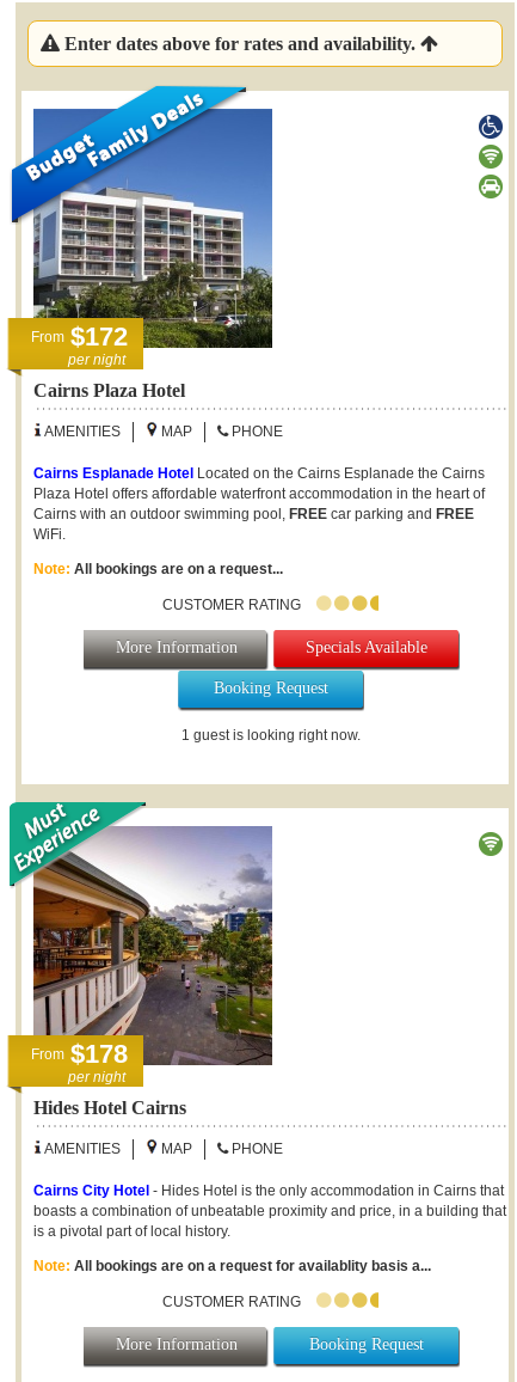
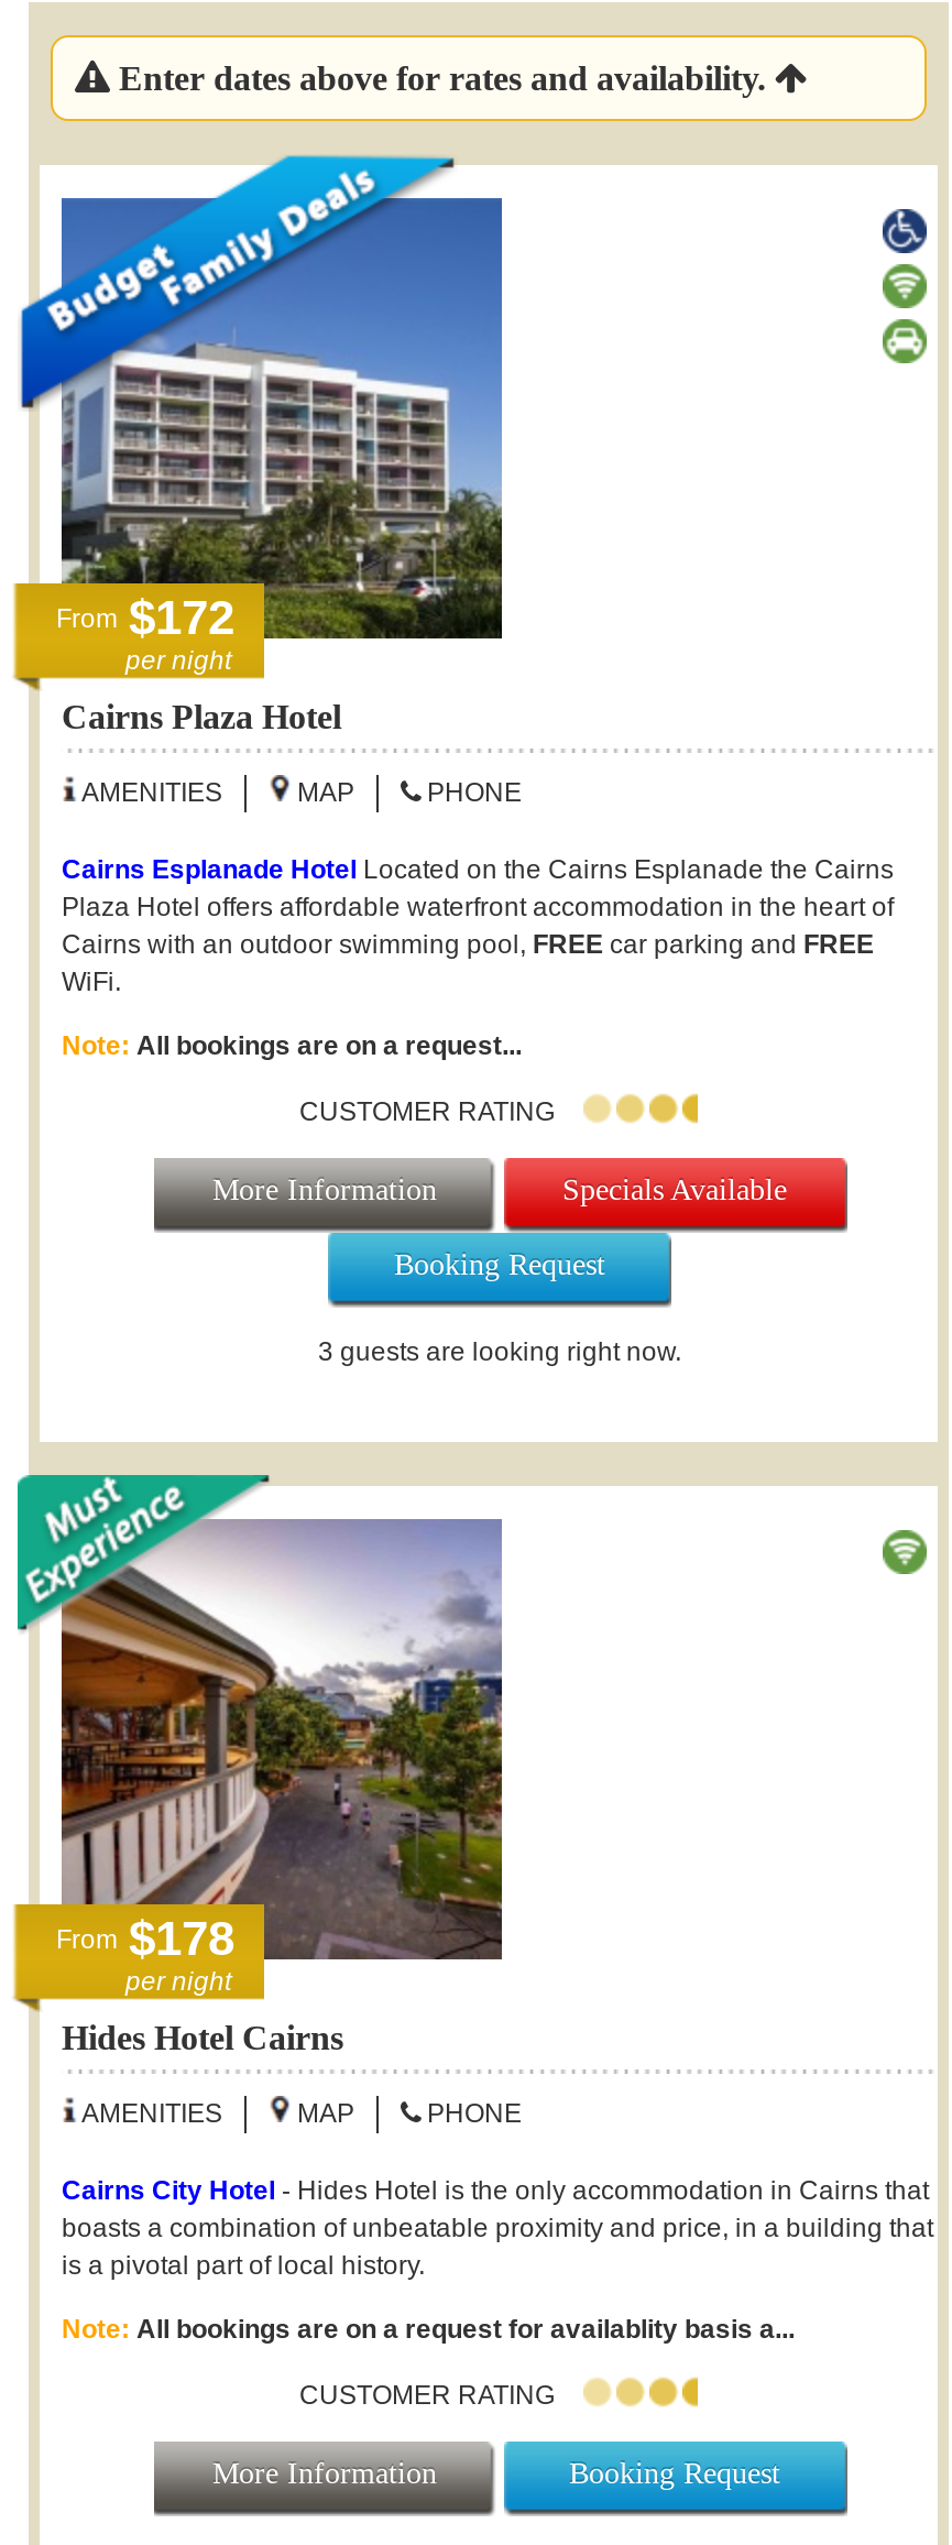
- 1 guest is looking right now.
+ 3 guests are looking right now.
